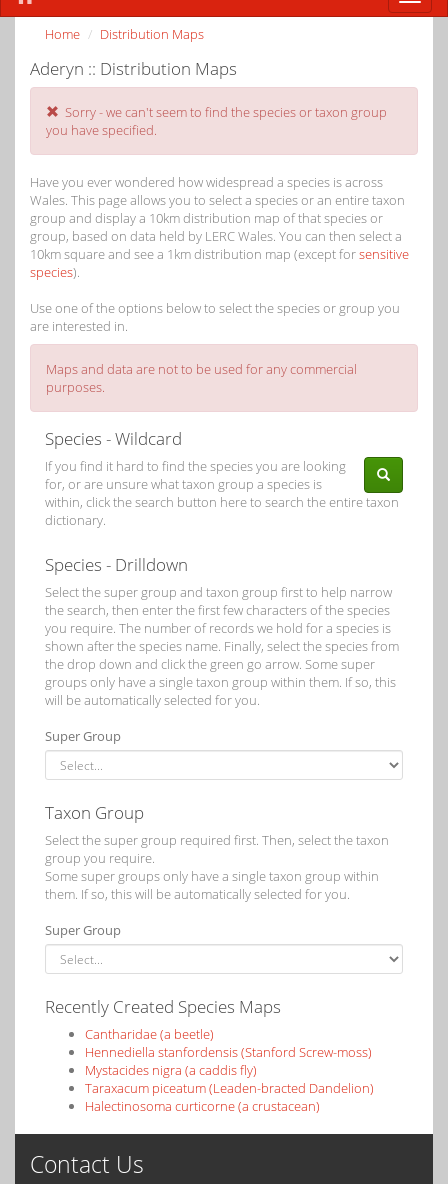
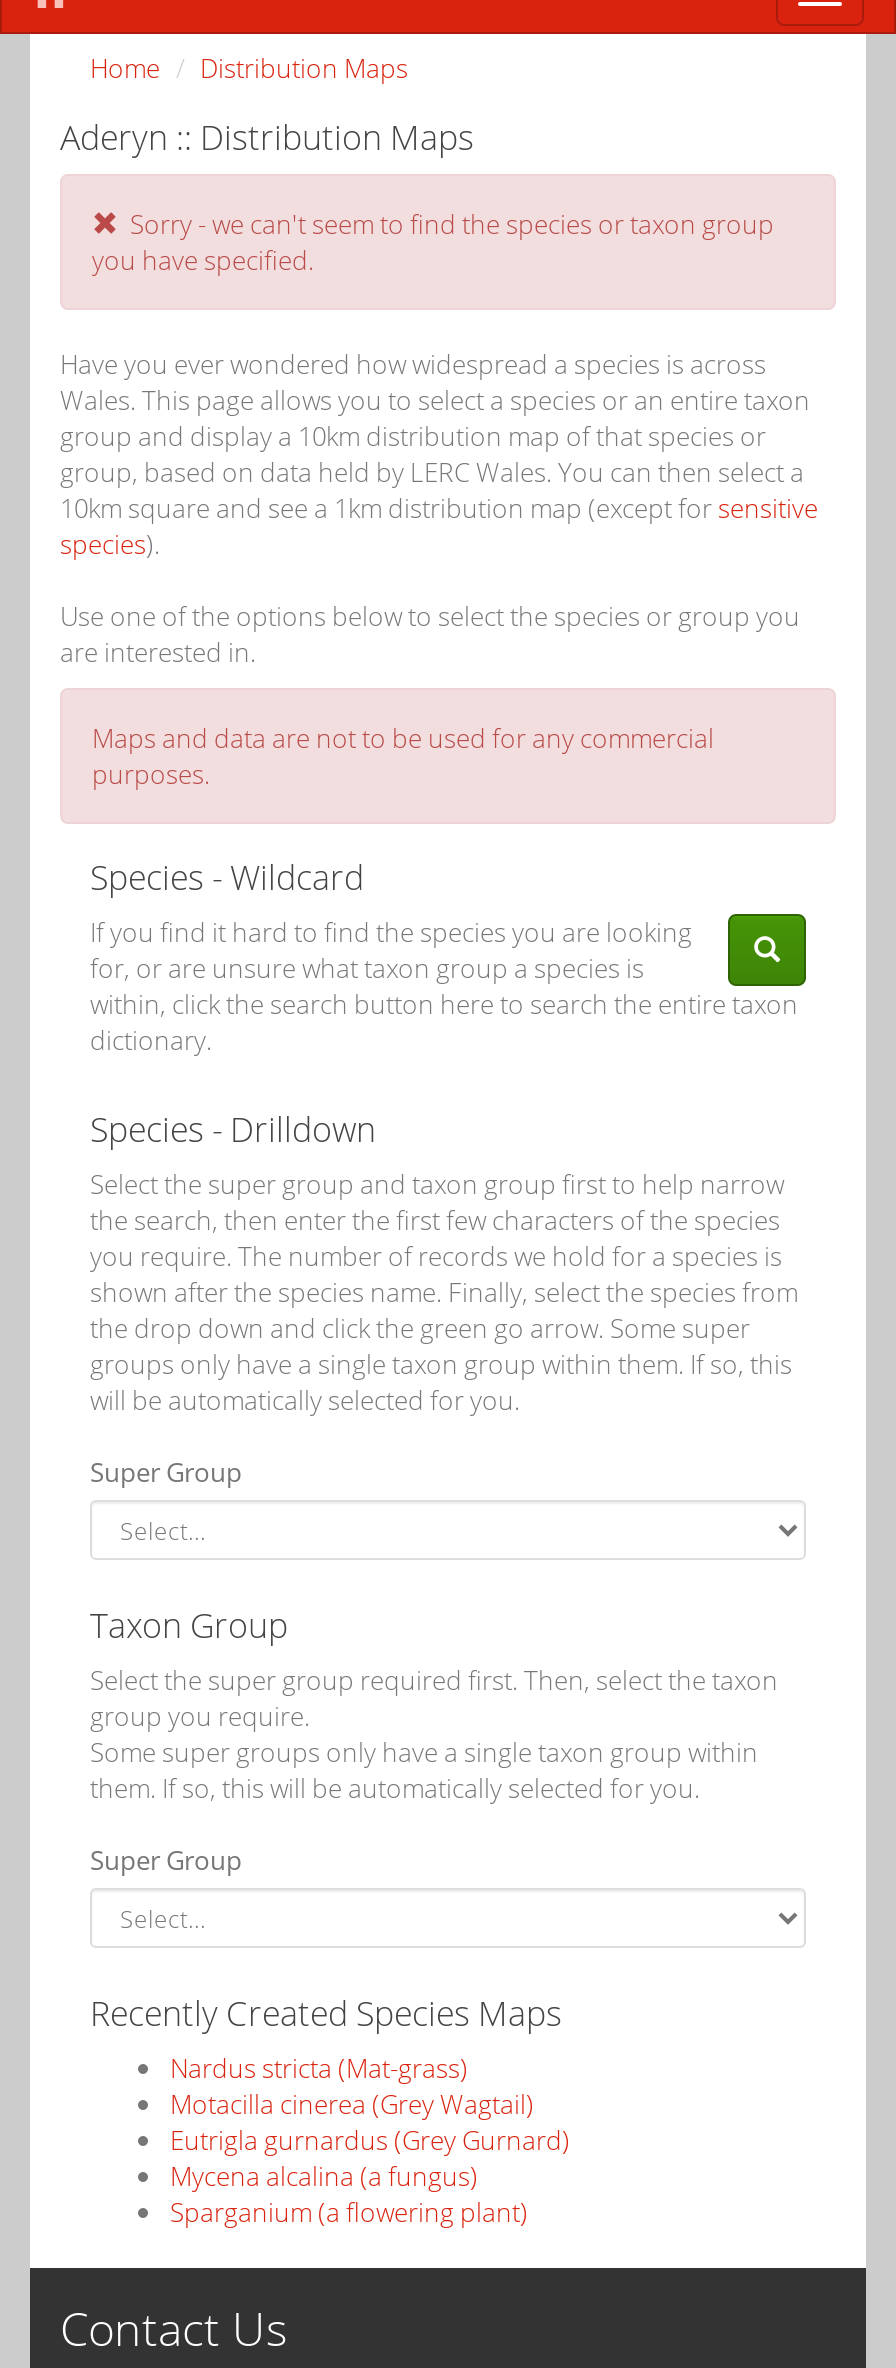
- Cantharidae (a beetle)
- Hennediella stanfordensis (Stanford Screw-moss)
- Mystacides nigra (a caddis fly)
- Taraxacum piceatum (Leaden-bracted Dandelion)
- Halectinosoma curticorne (a crustacean)
+ Nardus stricta (Mat-grass)
+ Motacilla cinerea (Grey Wagtail)
+ Eutrigla gurnardus (Grey Gurnard)
+ Mycena alcalina (a fungus)
+ Sparganium (a flowering plant)
